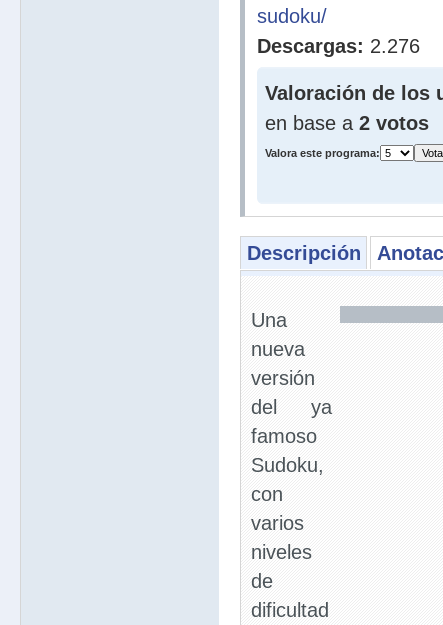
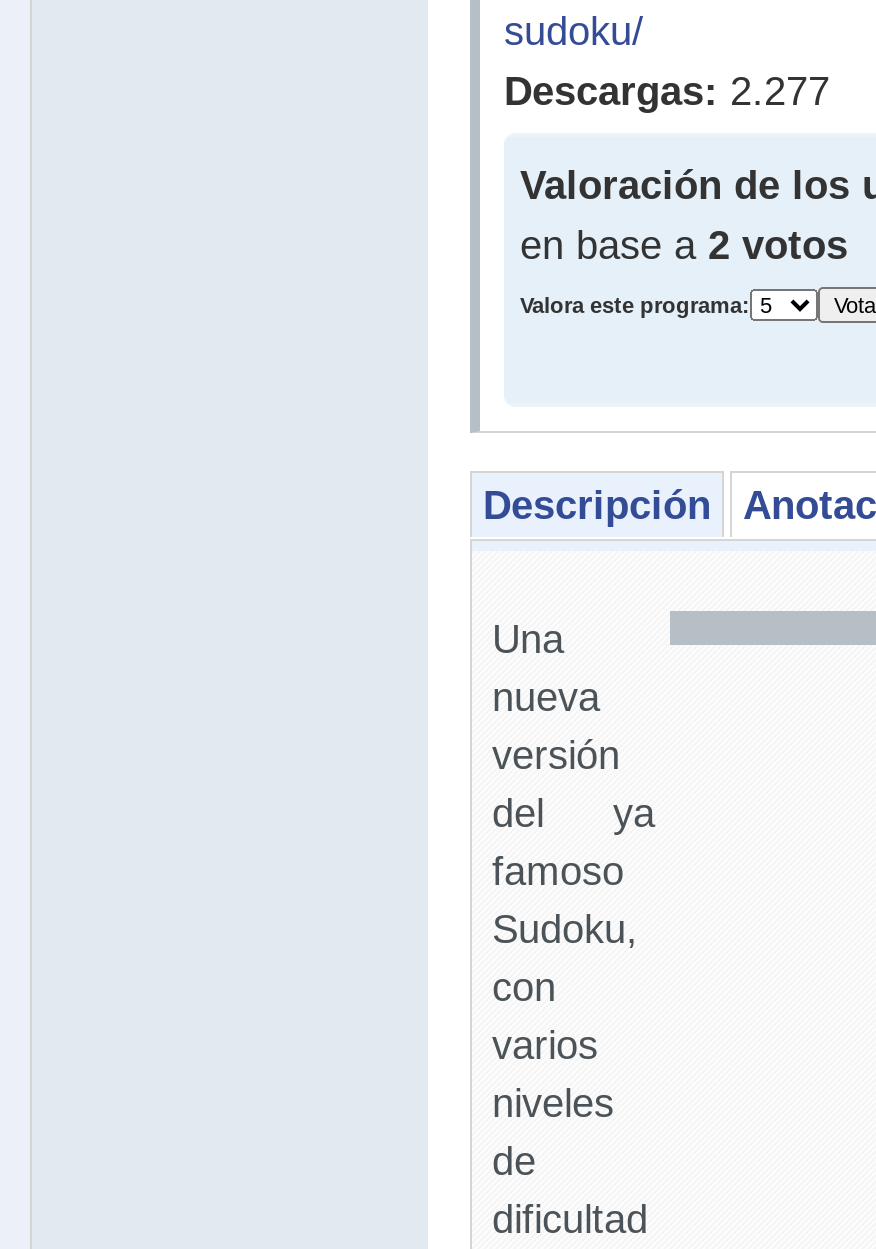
- Descargas: 2.276
+ Descargas: 2.277
